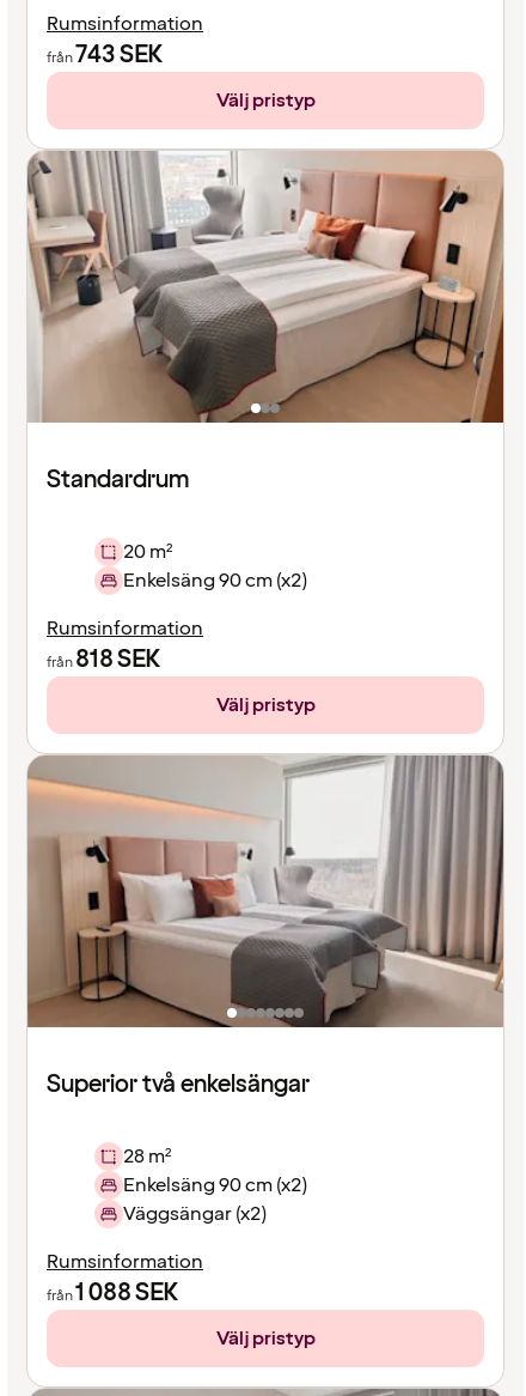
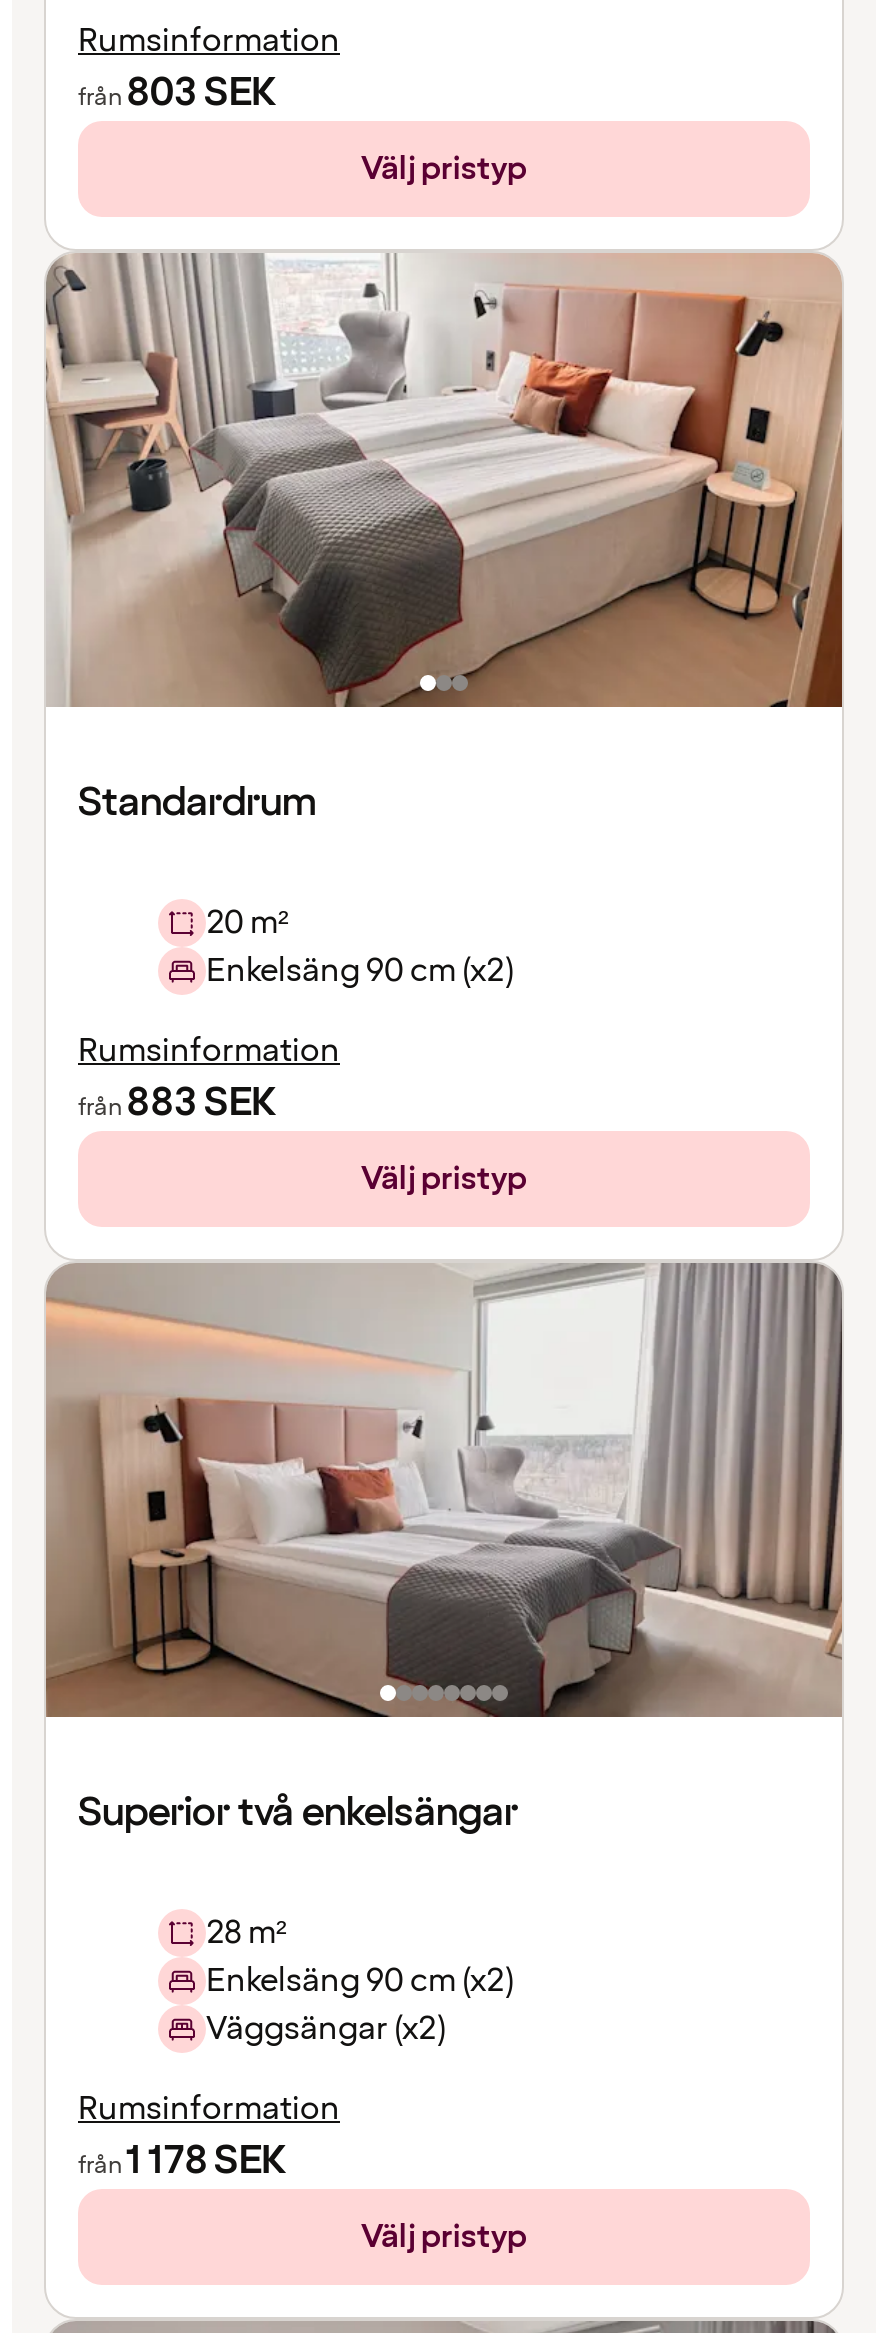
- från743 SEK
+ från803 SEK

- från818 SEK
+ från883 SEK

- från 1 088 SEK
+ från 1 178 SEK
